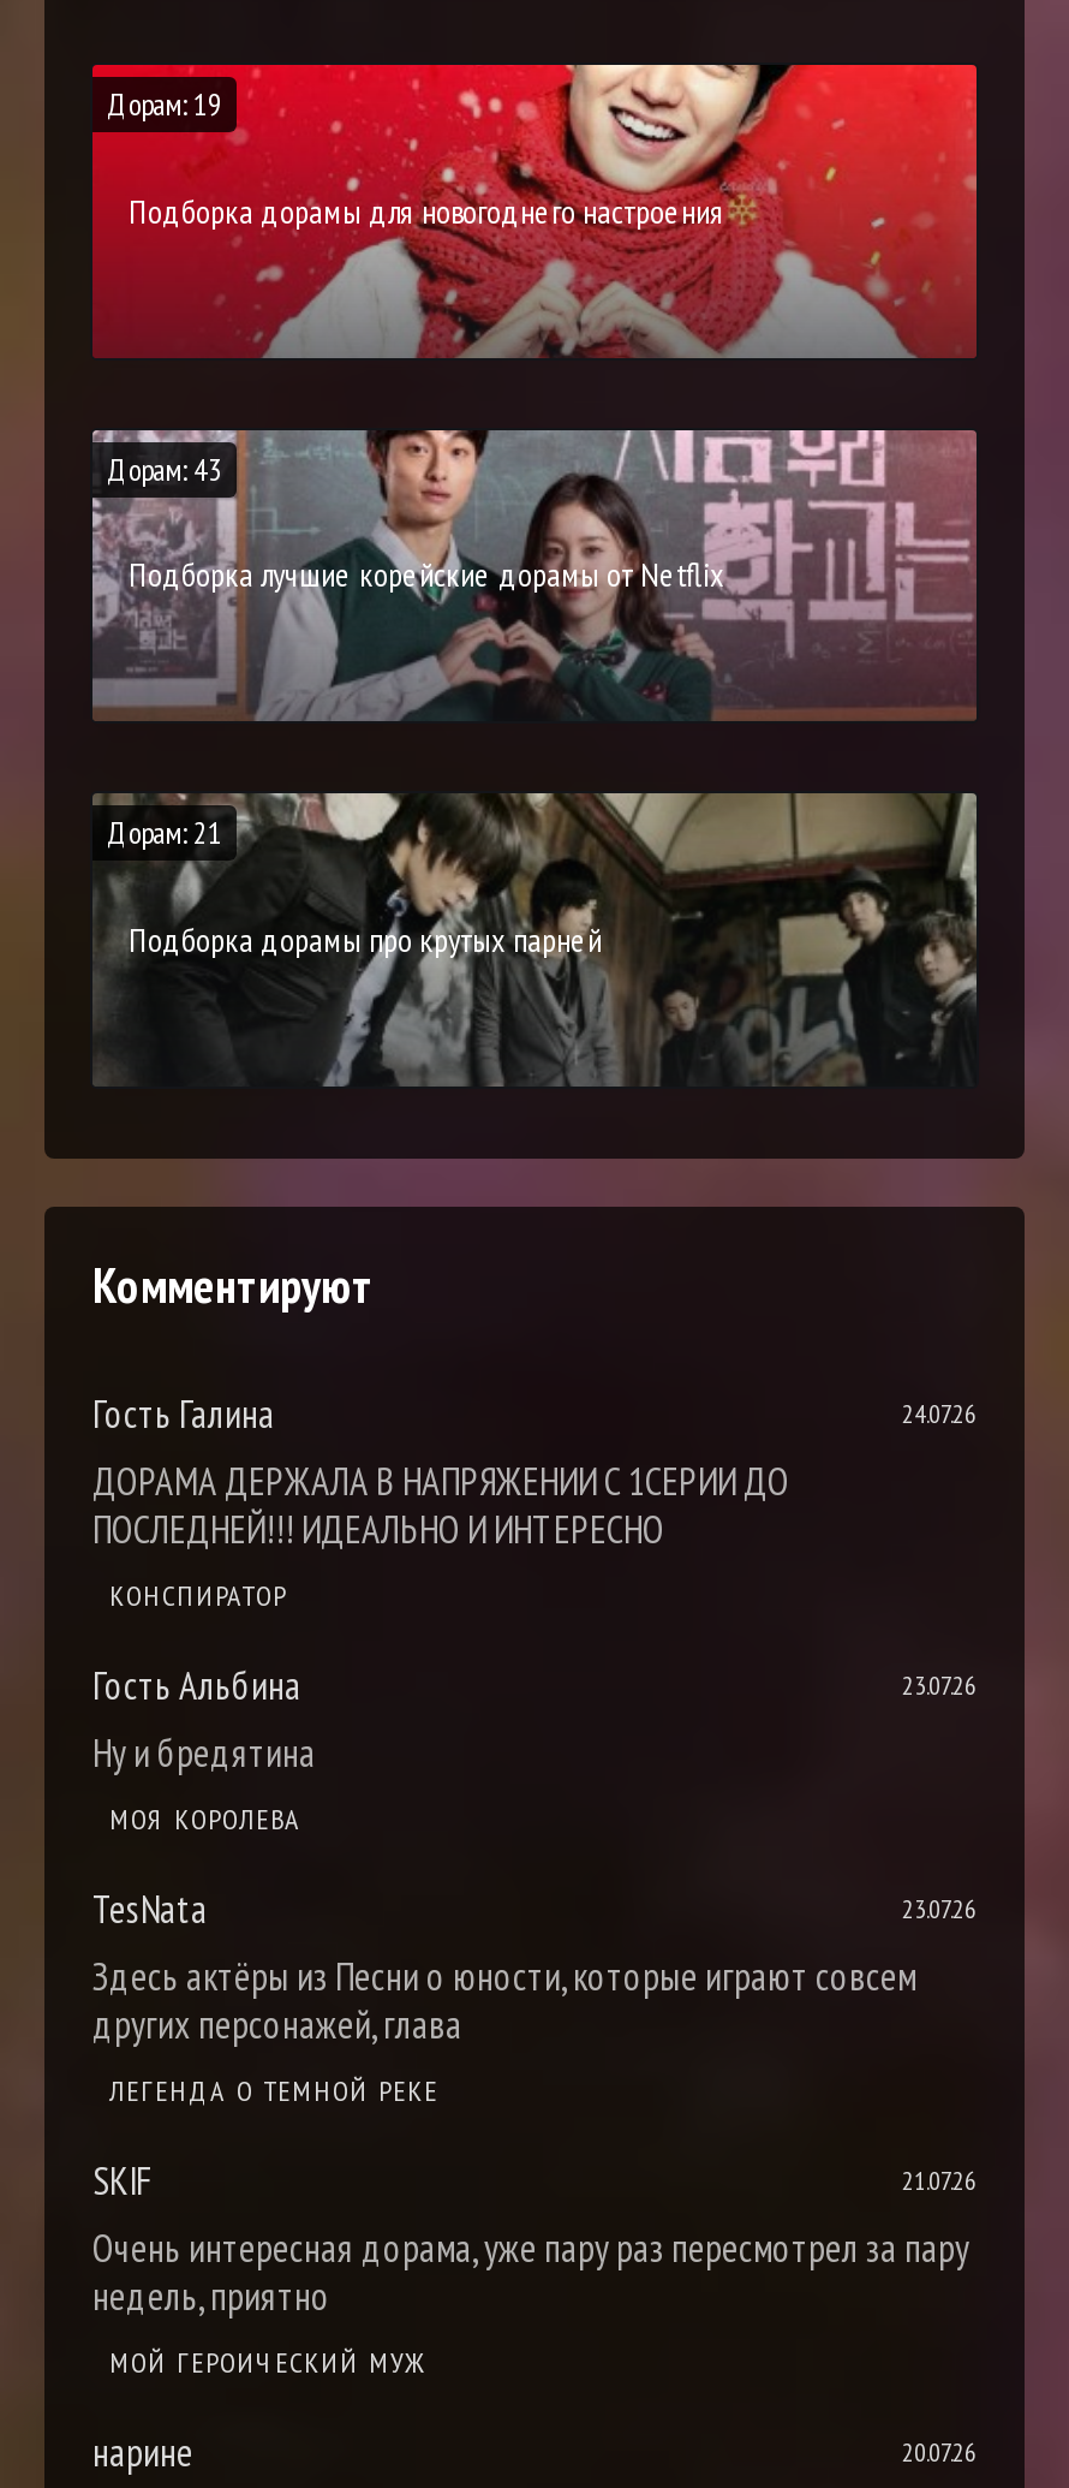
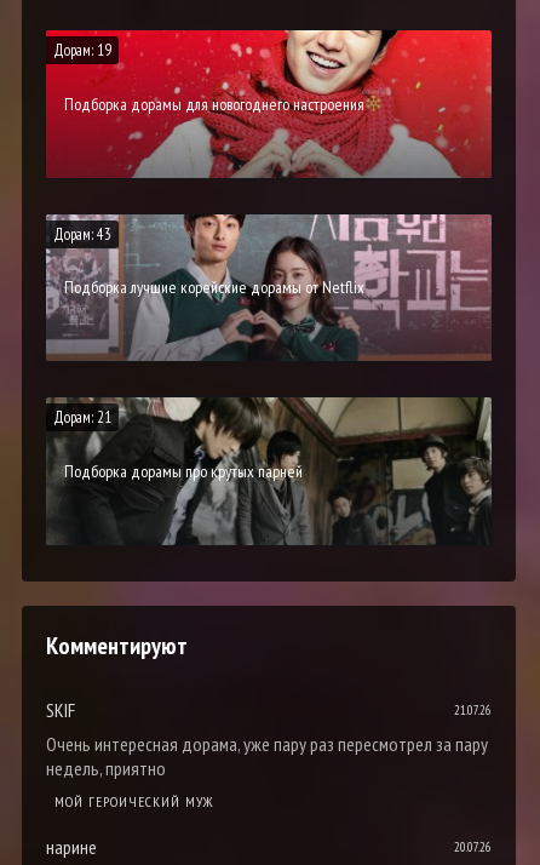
- Гость Галина
- 24.07.26
- ДОРАМА ДЕРЖАЛА В НАПРЯЖЕНИИ С 1СЕРИИ ДО
- ПОСЛЕДНЕЙ!!! ИДЕАЛЬНО И ИНТЕРЕСНО
- КОНСПИРАТОР
- Гость Альбина
- 23.07.26
- Ну и бредятина
- МОЯ КОРОЛЕВА
- TesNata
- 23.07.26
- Здесь актёры из Песни о юности, которые играют совсем
- других персонажей, глава
- ЛЕГЕНДА О ТЕМНОЙ РЕКЕ
